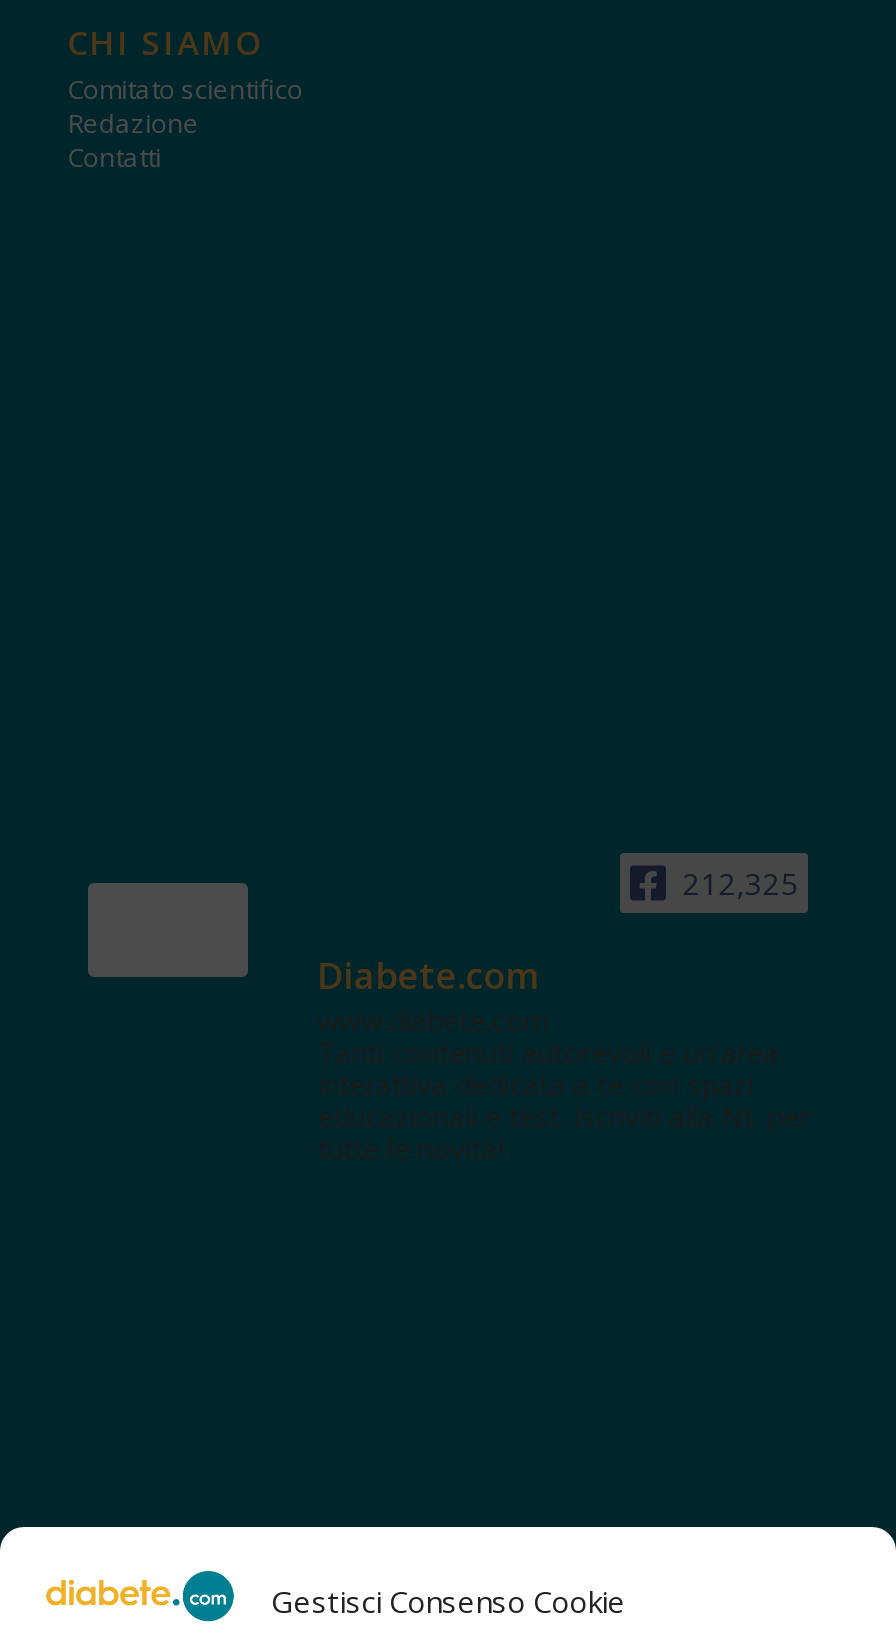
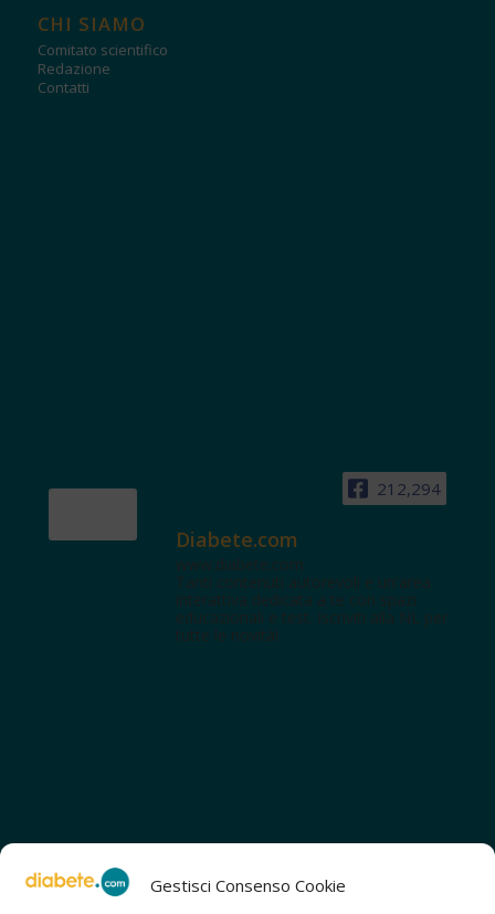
- 212,325
+ 212,294
